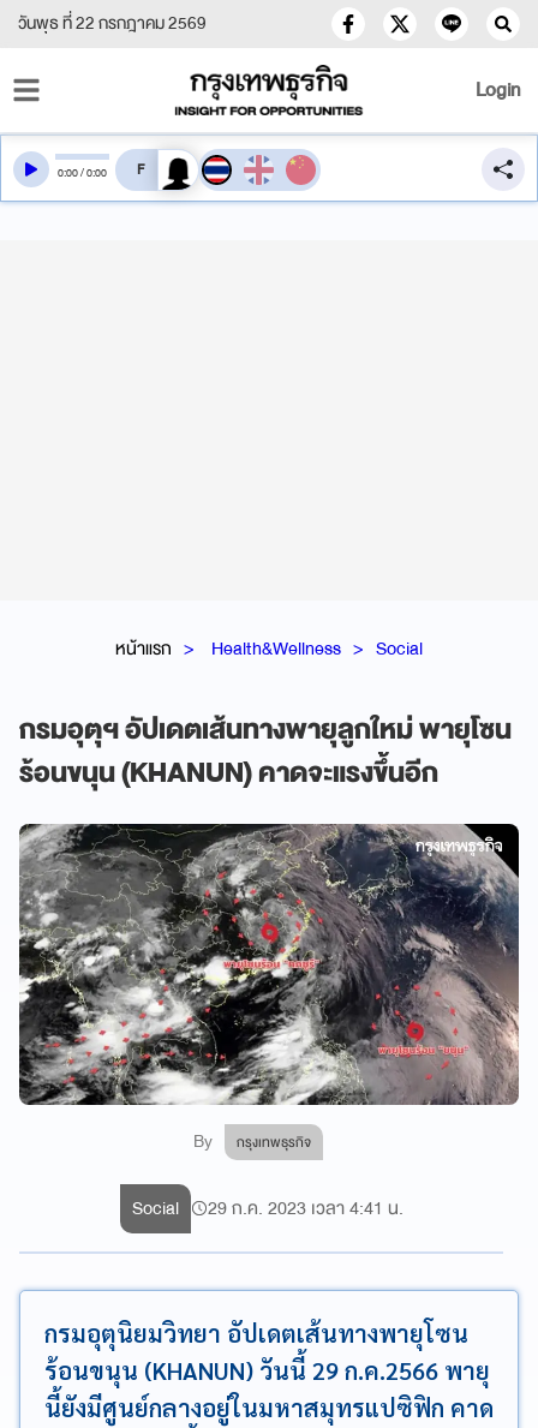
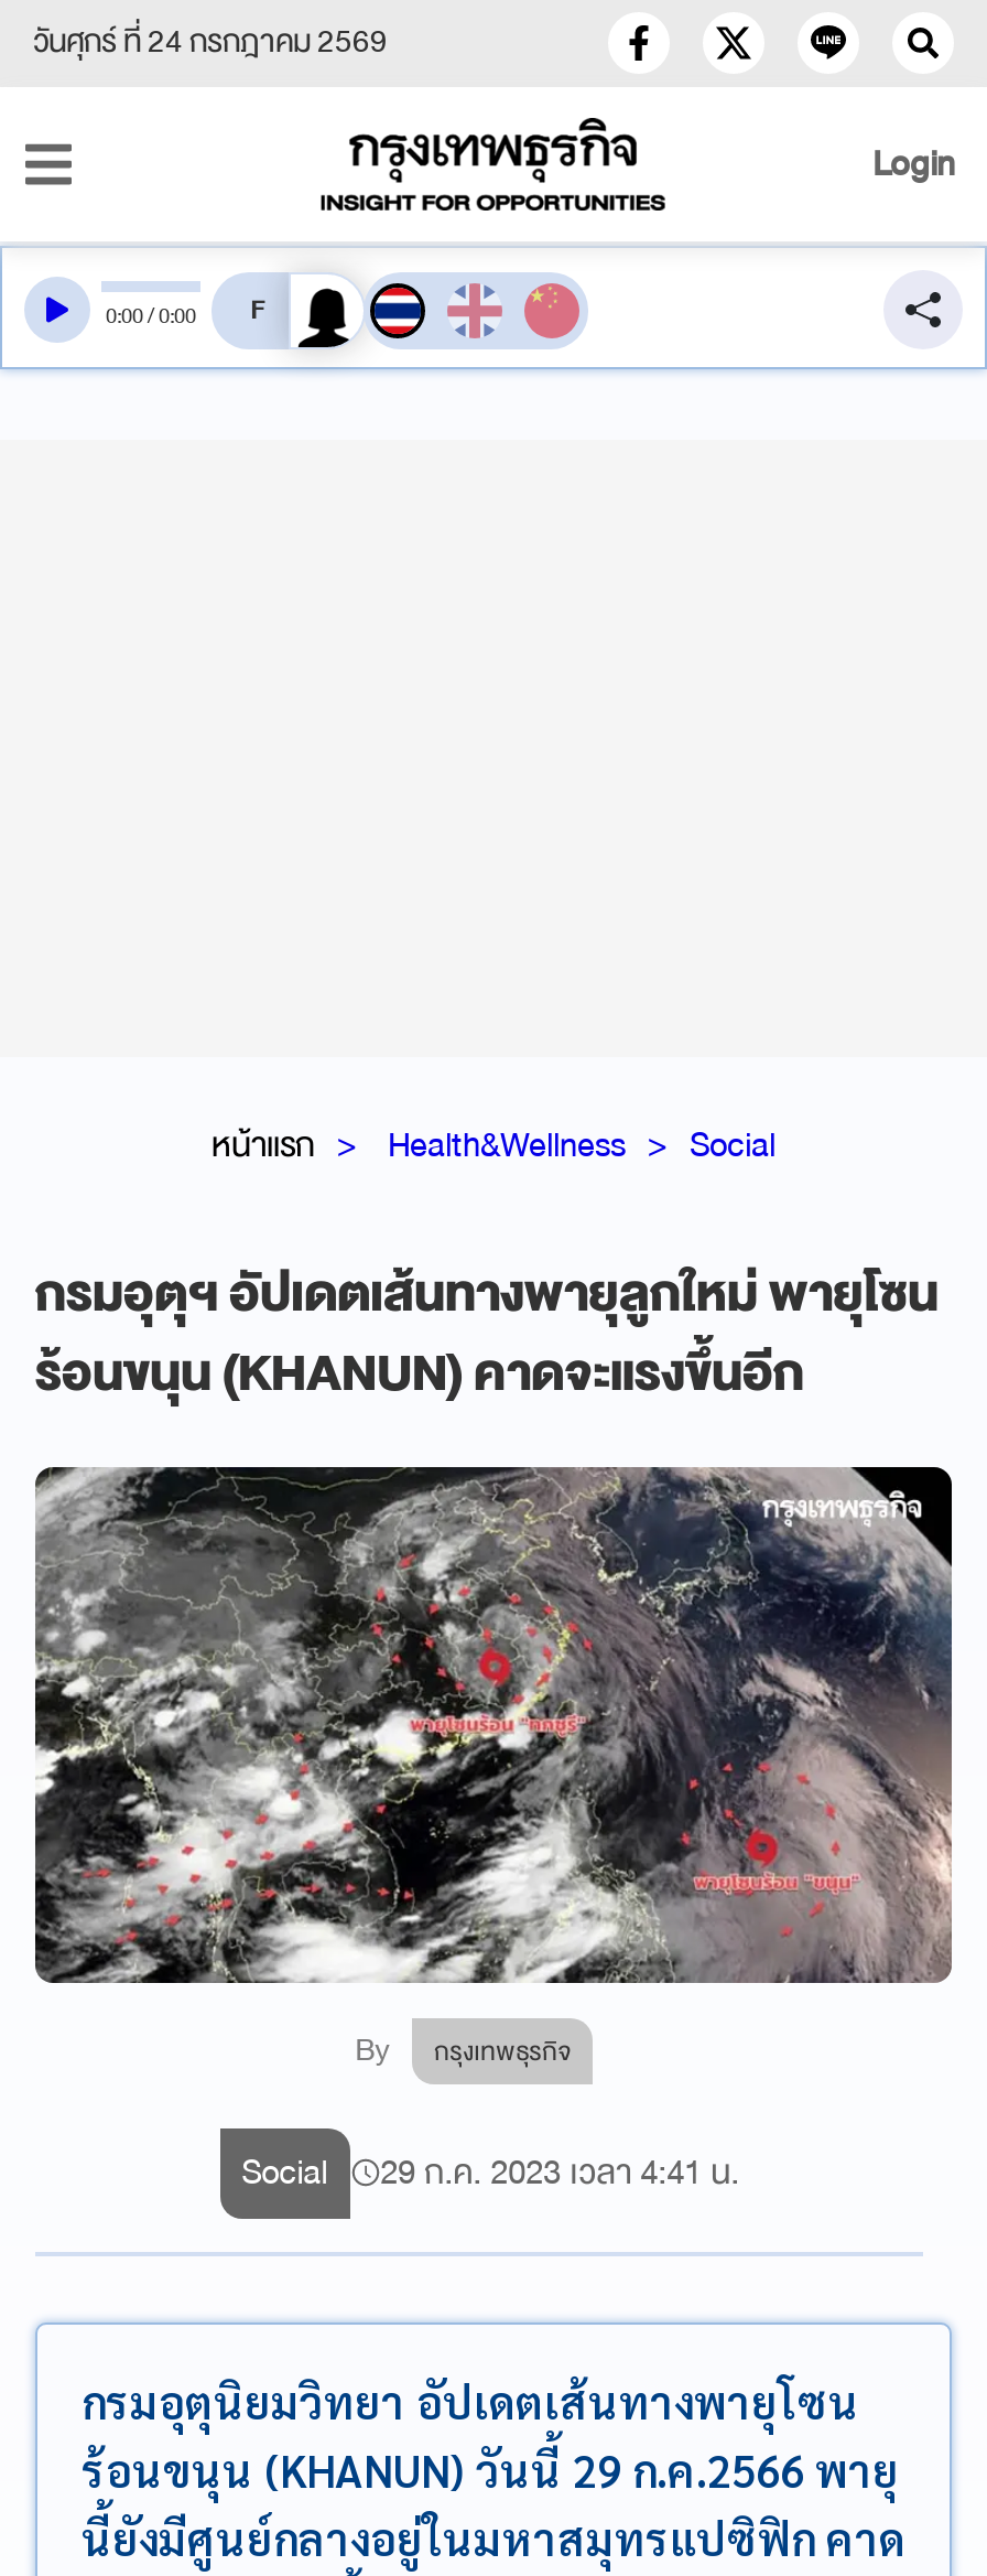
- วันพุธ ที่ 22 กรกฎาคม 2569
+ วันศุกร์ ที่ 24 กรกฎาคม 2569
